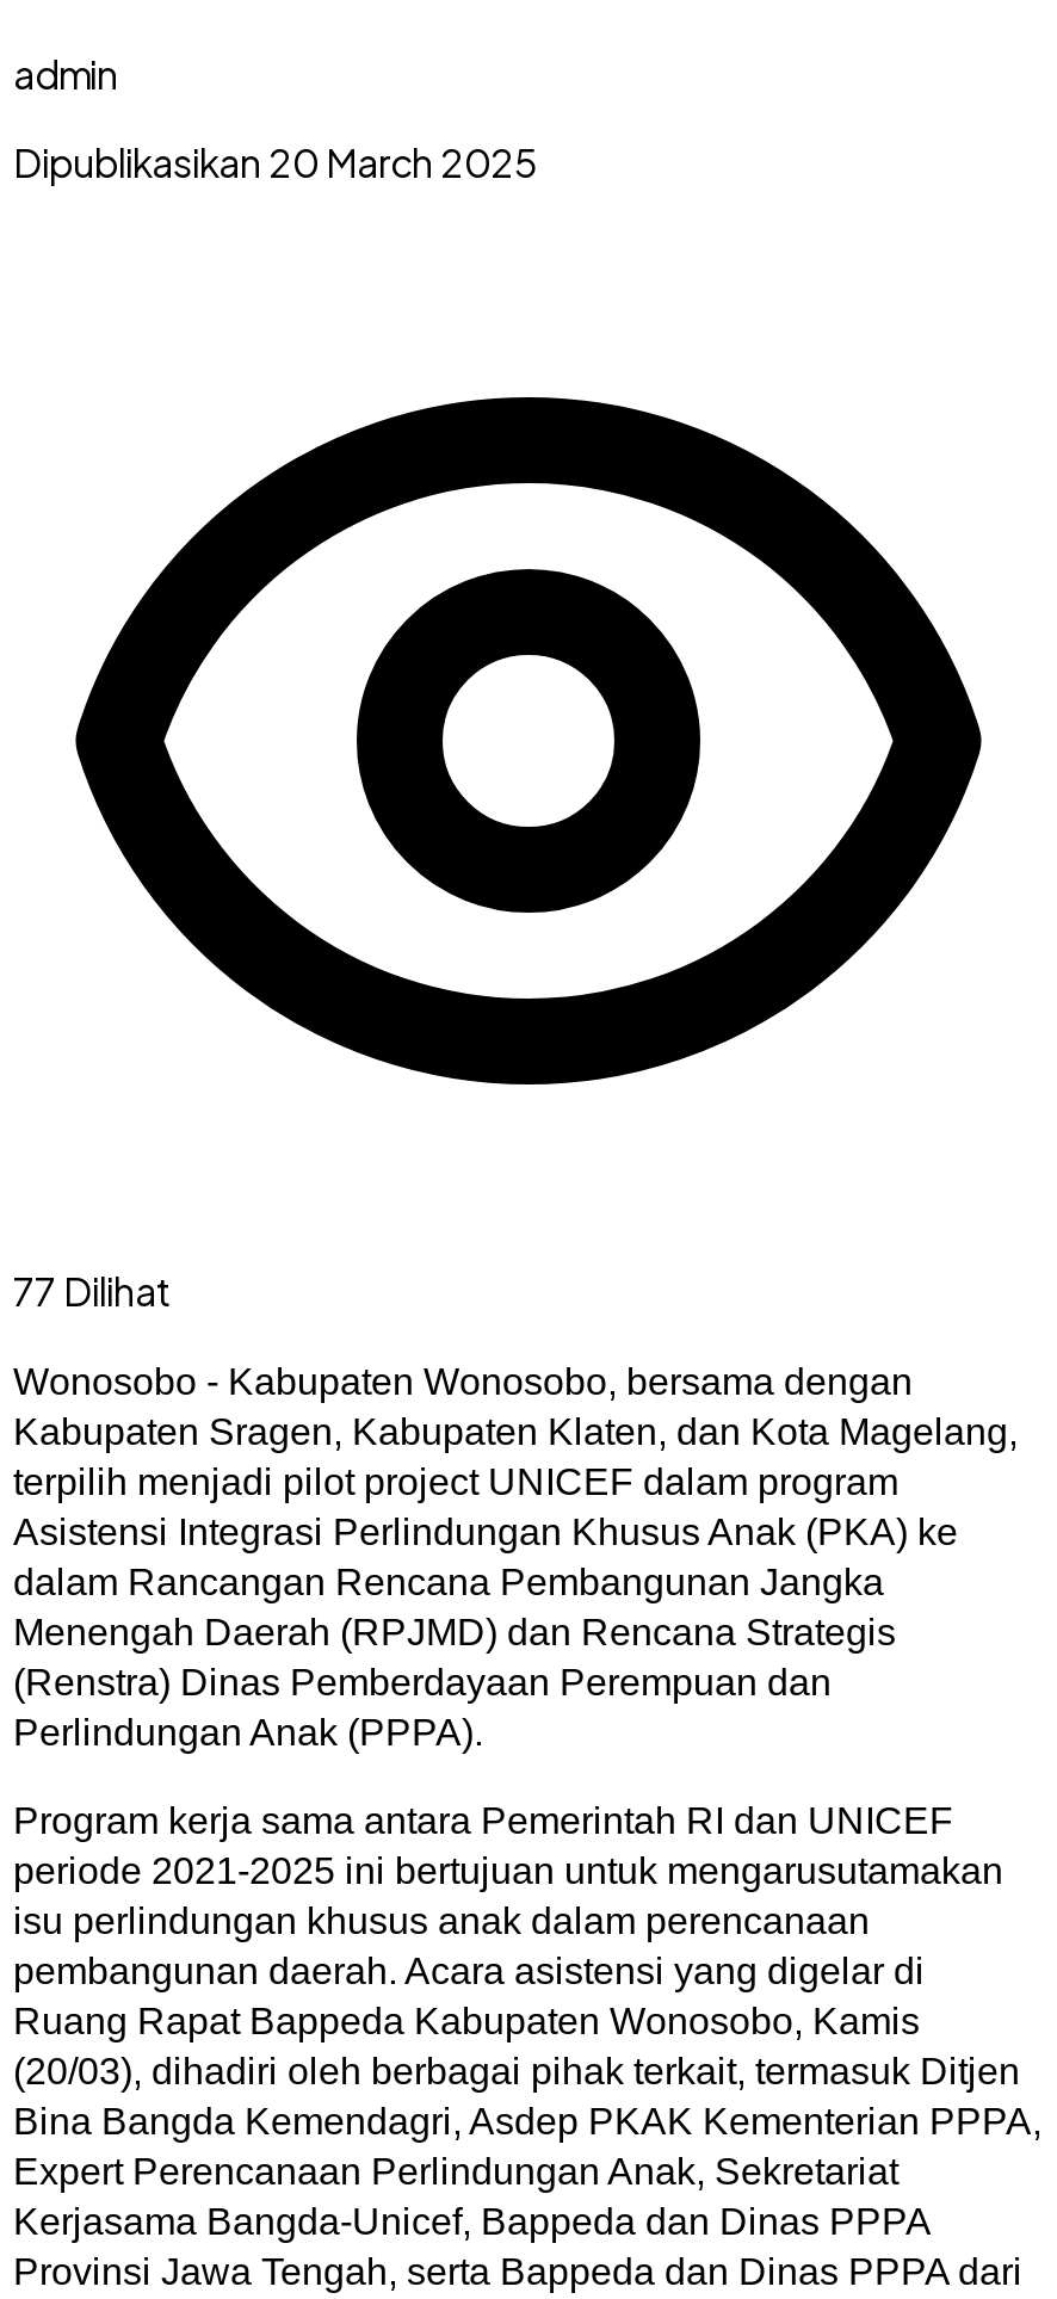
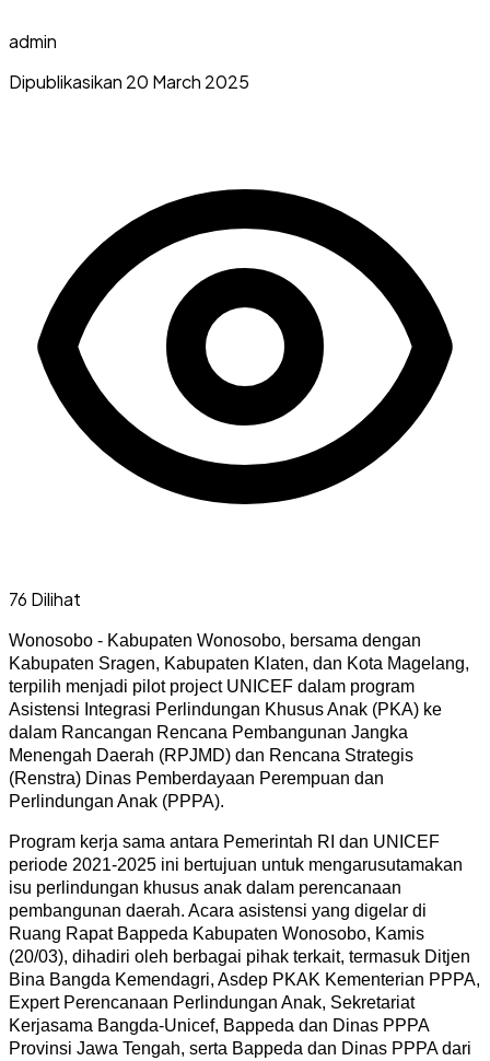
- 77 Dilihat
+ 76 Dilihat
